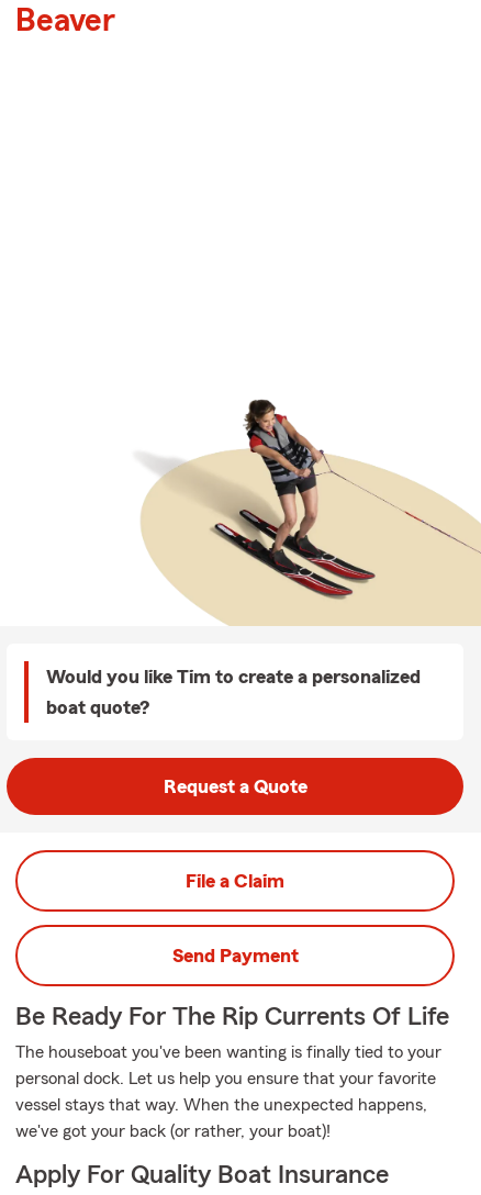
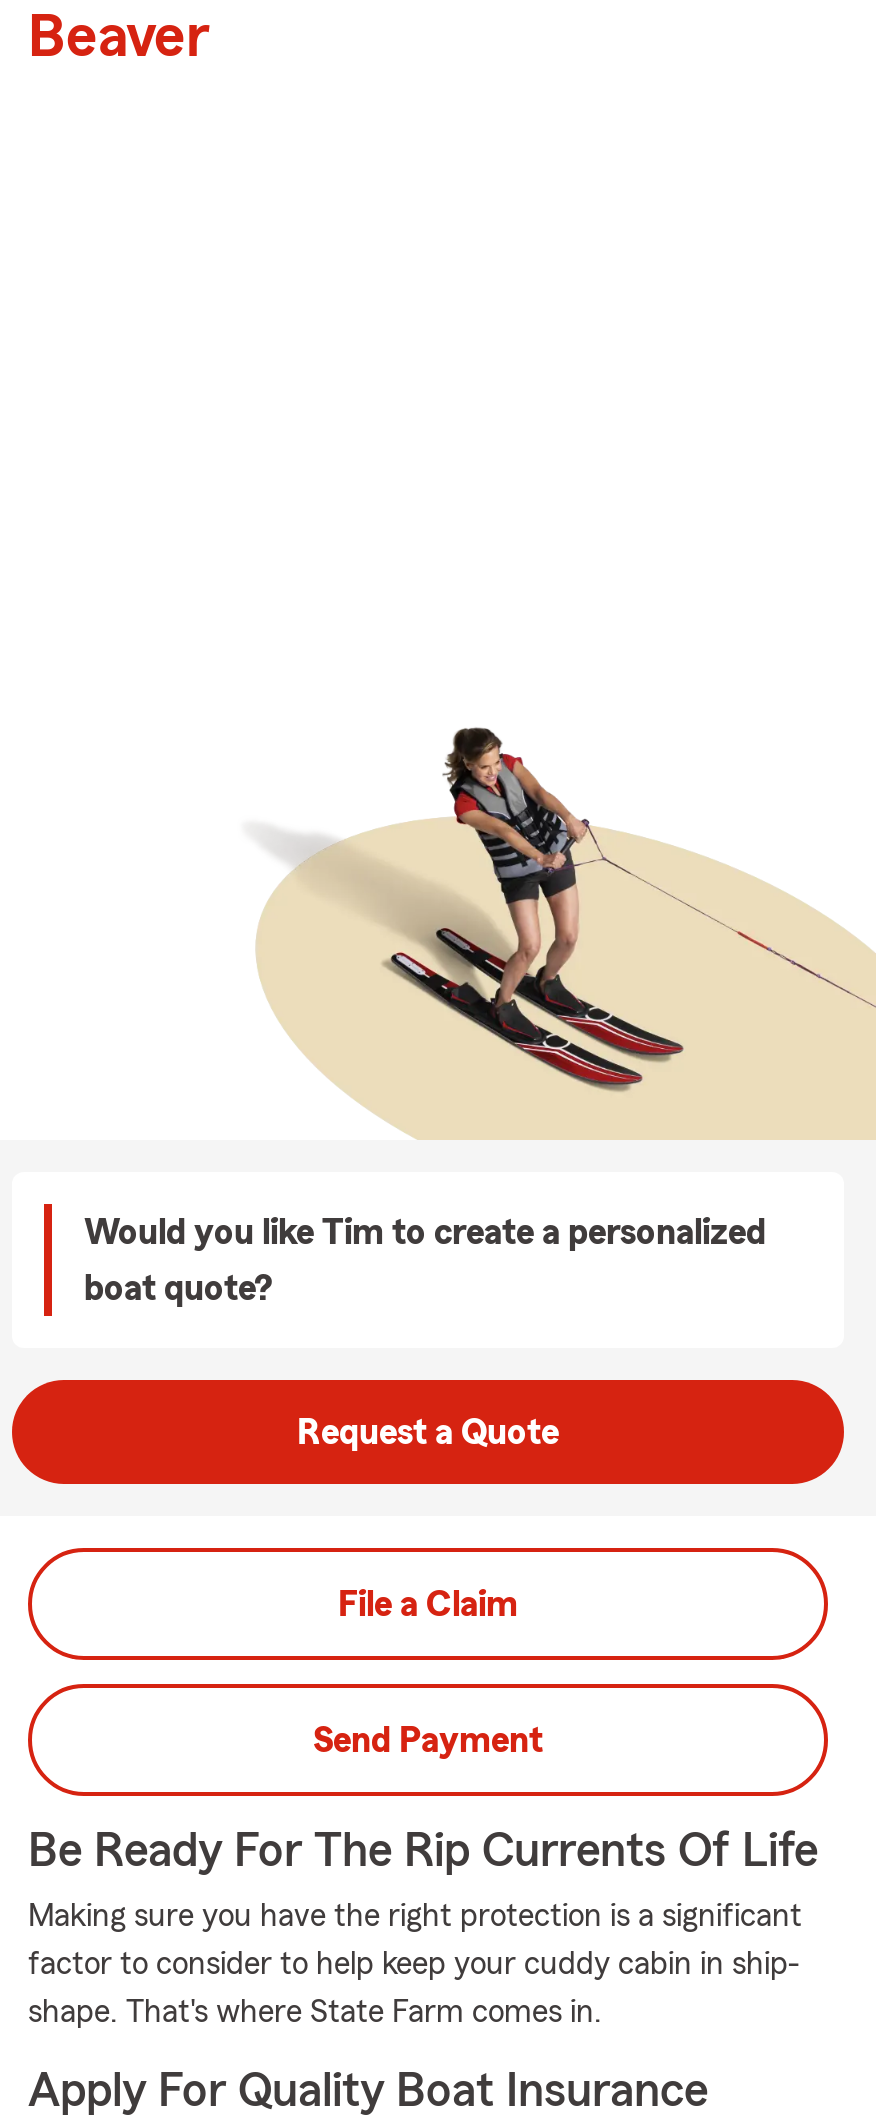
- The houseboat you've been wanting is finally tied to your
- personal dock. Let us help you ensure that your favorite
- vessel stays that way. When the unexpected happens,
- we've got your back (or rather, your boat)!
+ Making sure you have the right protection is a significant
+ factor to consider to help keep your cuddy cabin in ship-
+ shape. That's where State Farm comes in.
